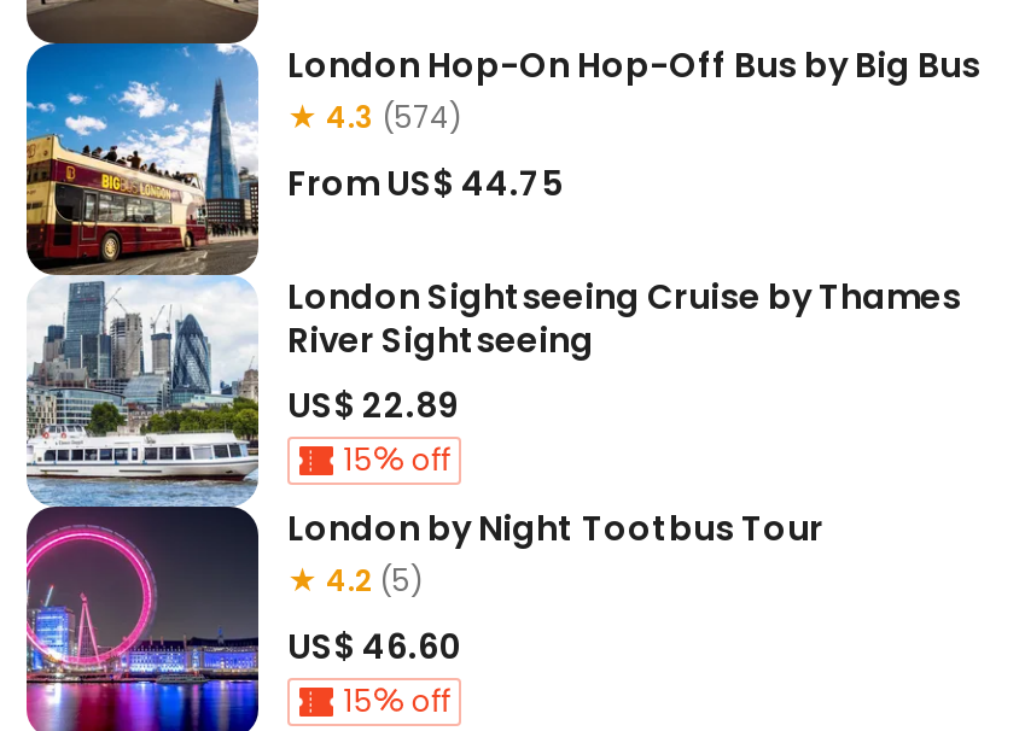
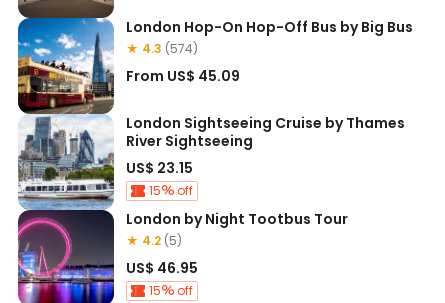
- From US$ 44.75
+ From US$ 45.09

- US$ 22.89
+ US$ 23.15

- US$ 46.60
+ US$ 46.95
